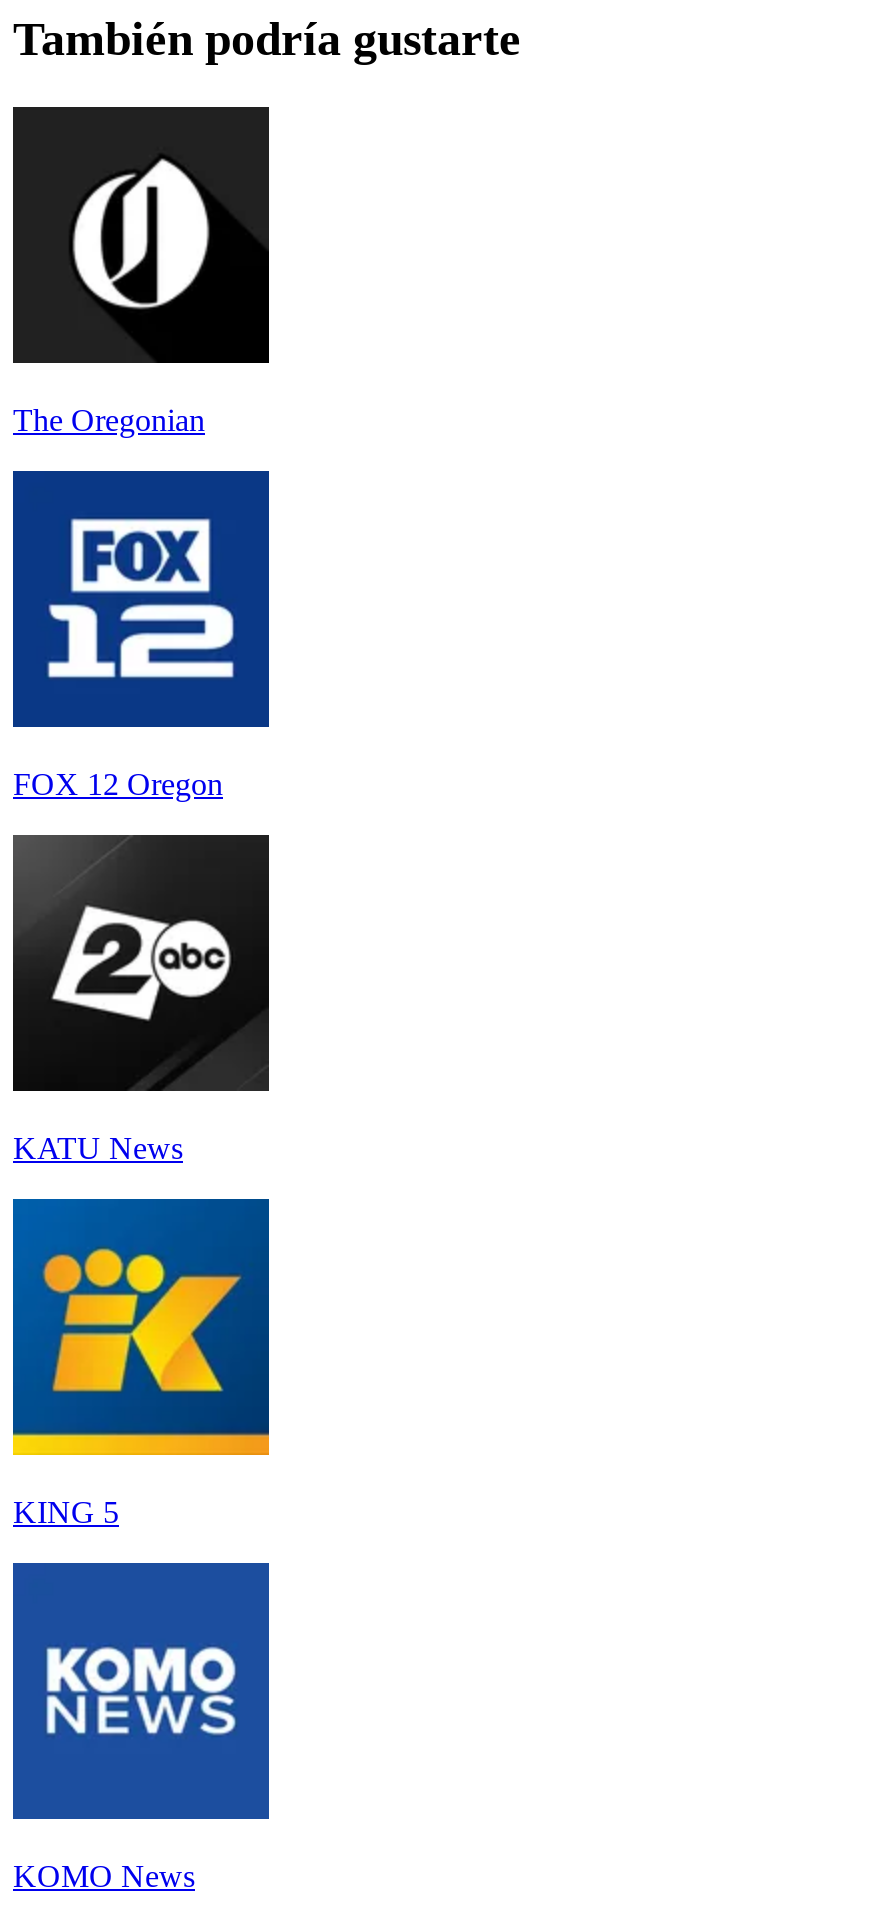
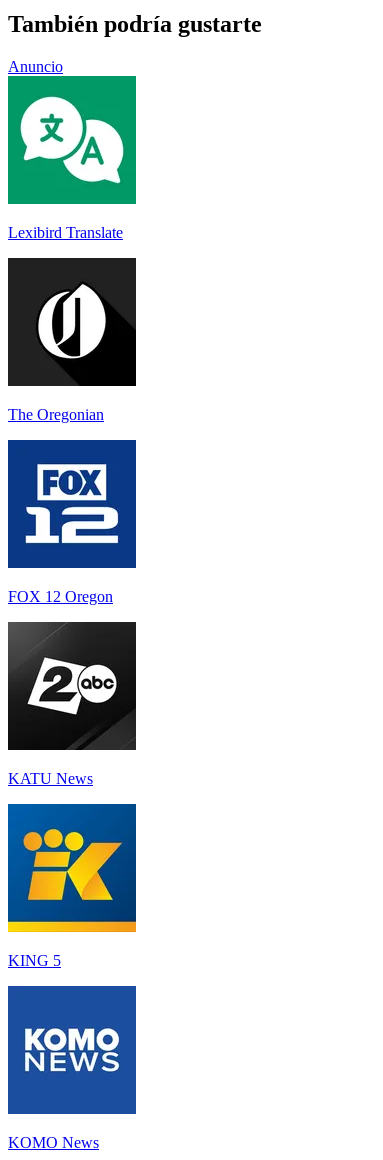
+ [image]
+ Lexibird Translate

+ Anuncio
